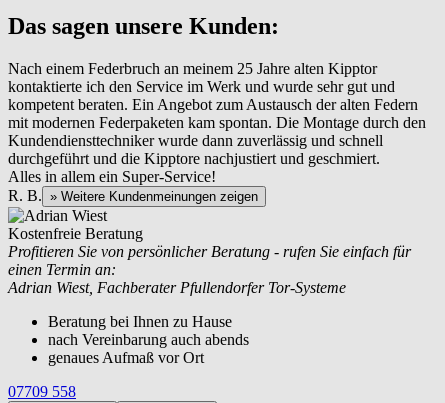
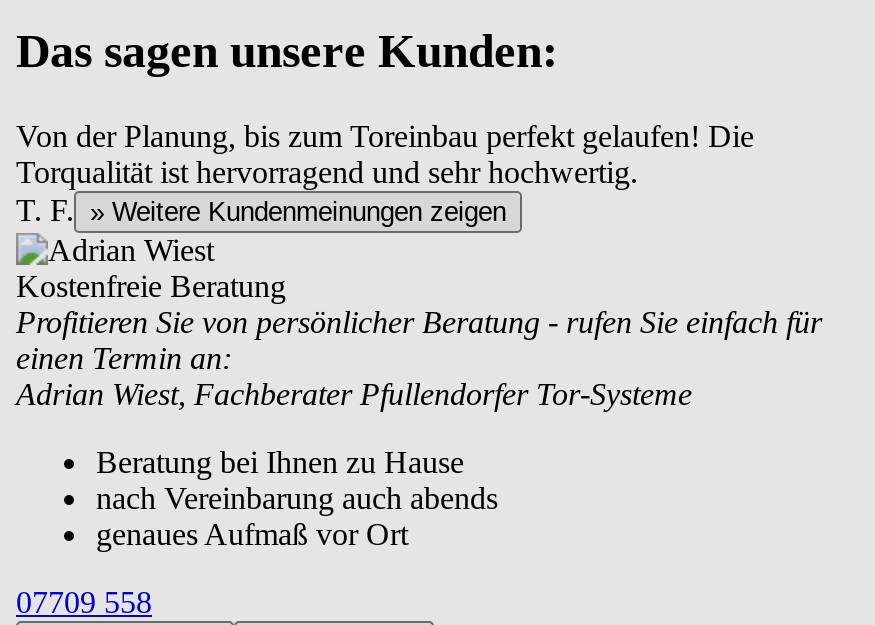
- Nach einem Federbruch an meinem 25 Jahre alten Kipptor
- kontaktierte ich den Service im Werk und wurde sehr gut und
- kompetent beraten. Ein Angebot zum Austausch der alten Federn
- mit modernen Federpaketen kam spontan. Die Montage durch den
- Kundendiensttechniker wurde dann zuverlässig und schnell
- durchgeführt und die Kipptore nachjustiert und geschmiert.
- Alles in allem ein Super-Service!
- R. B. » Weitere Kundenmeinungen zeigen
+ Von der Planung, bis zum Toreinbau perfekt gelaufen! Die
+ Torqualität ist hervorragend und sehr hochwertig.
+ T. F. » Weitere Kundenmeinungen zeigen
